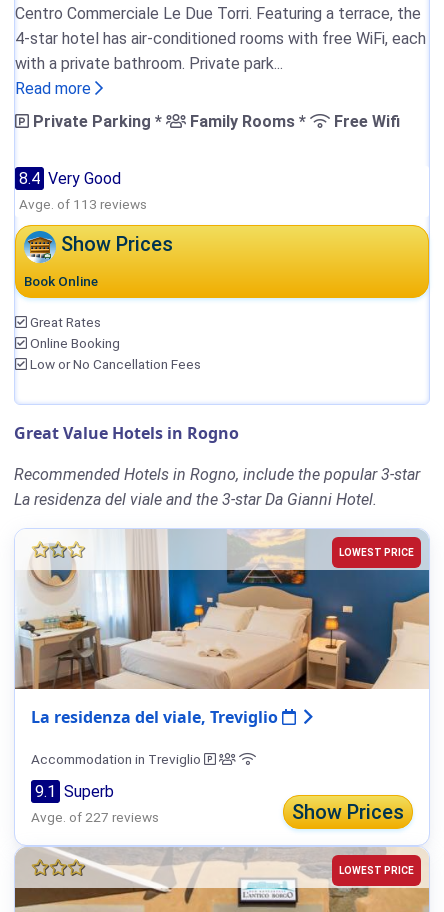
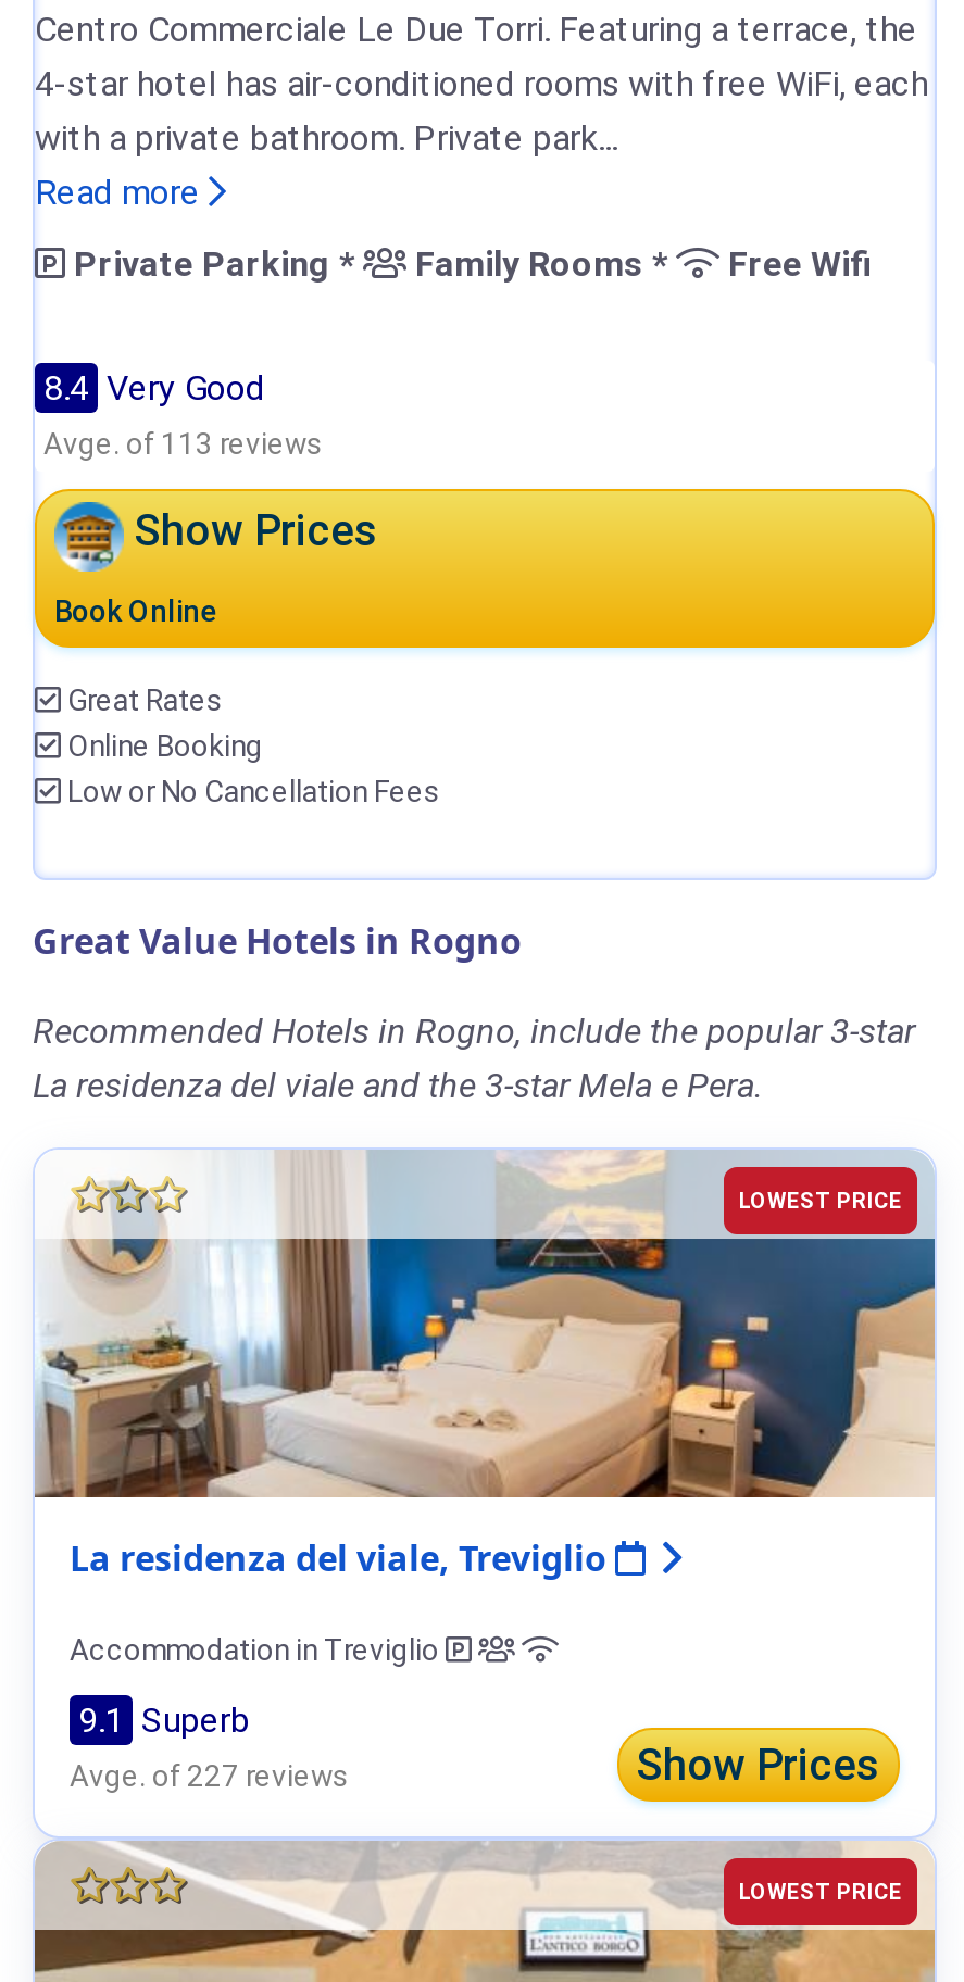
- La residenza del viale and the 3-star Da Gianni Hotel.
+ La residenza del viale and the 3-star Mela e Pera.
